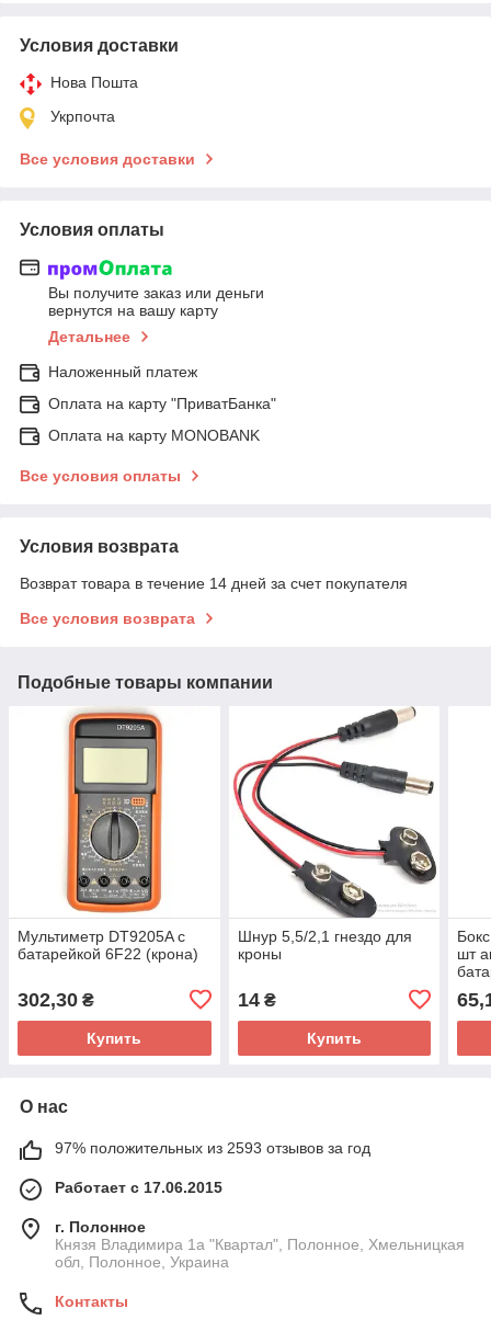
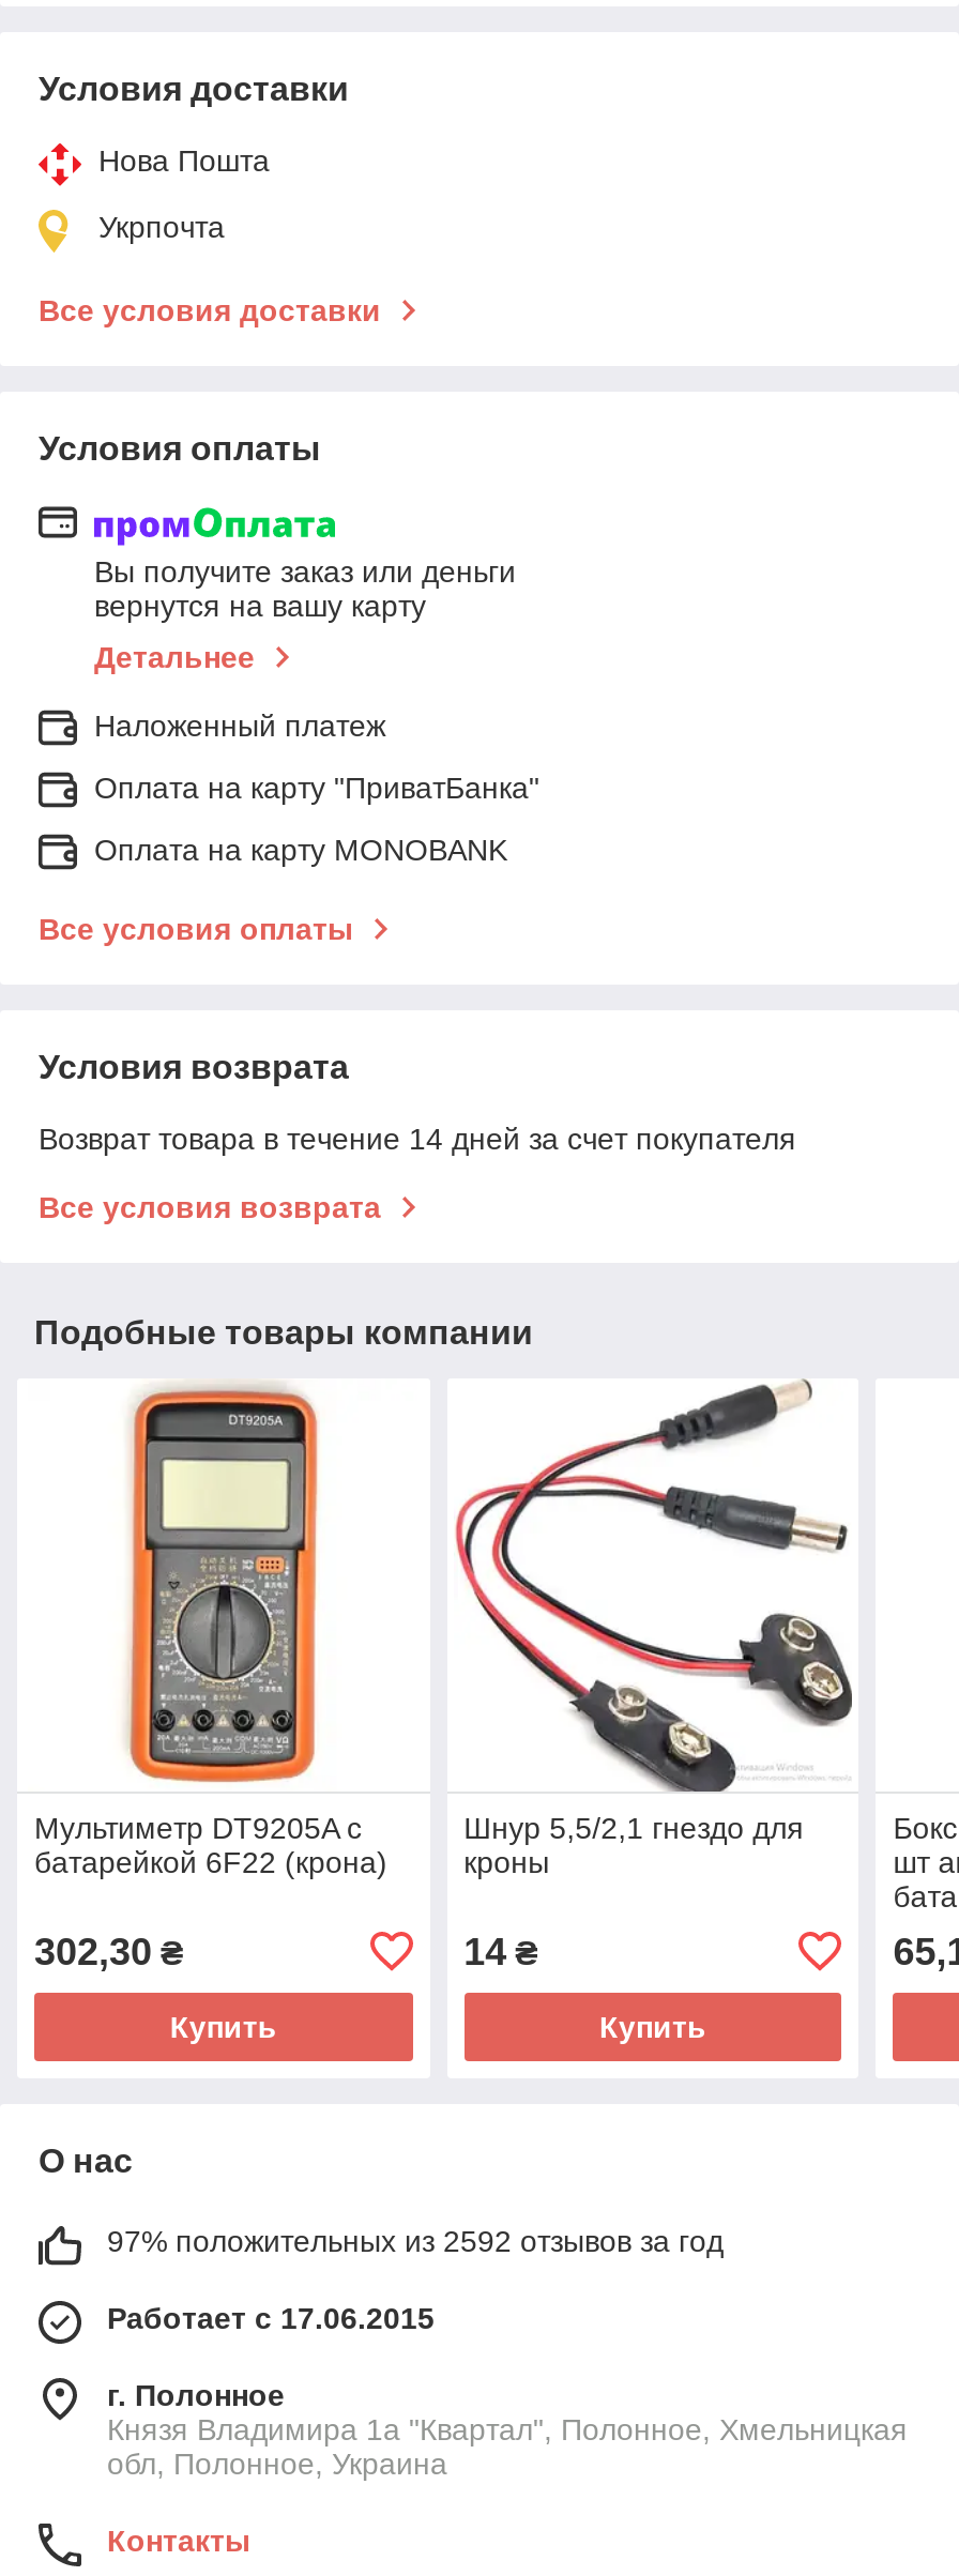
- 97% положительных из 2593 отзывов за год
+ 97% положительных из 2592 отзывов за год
